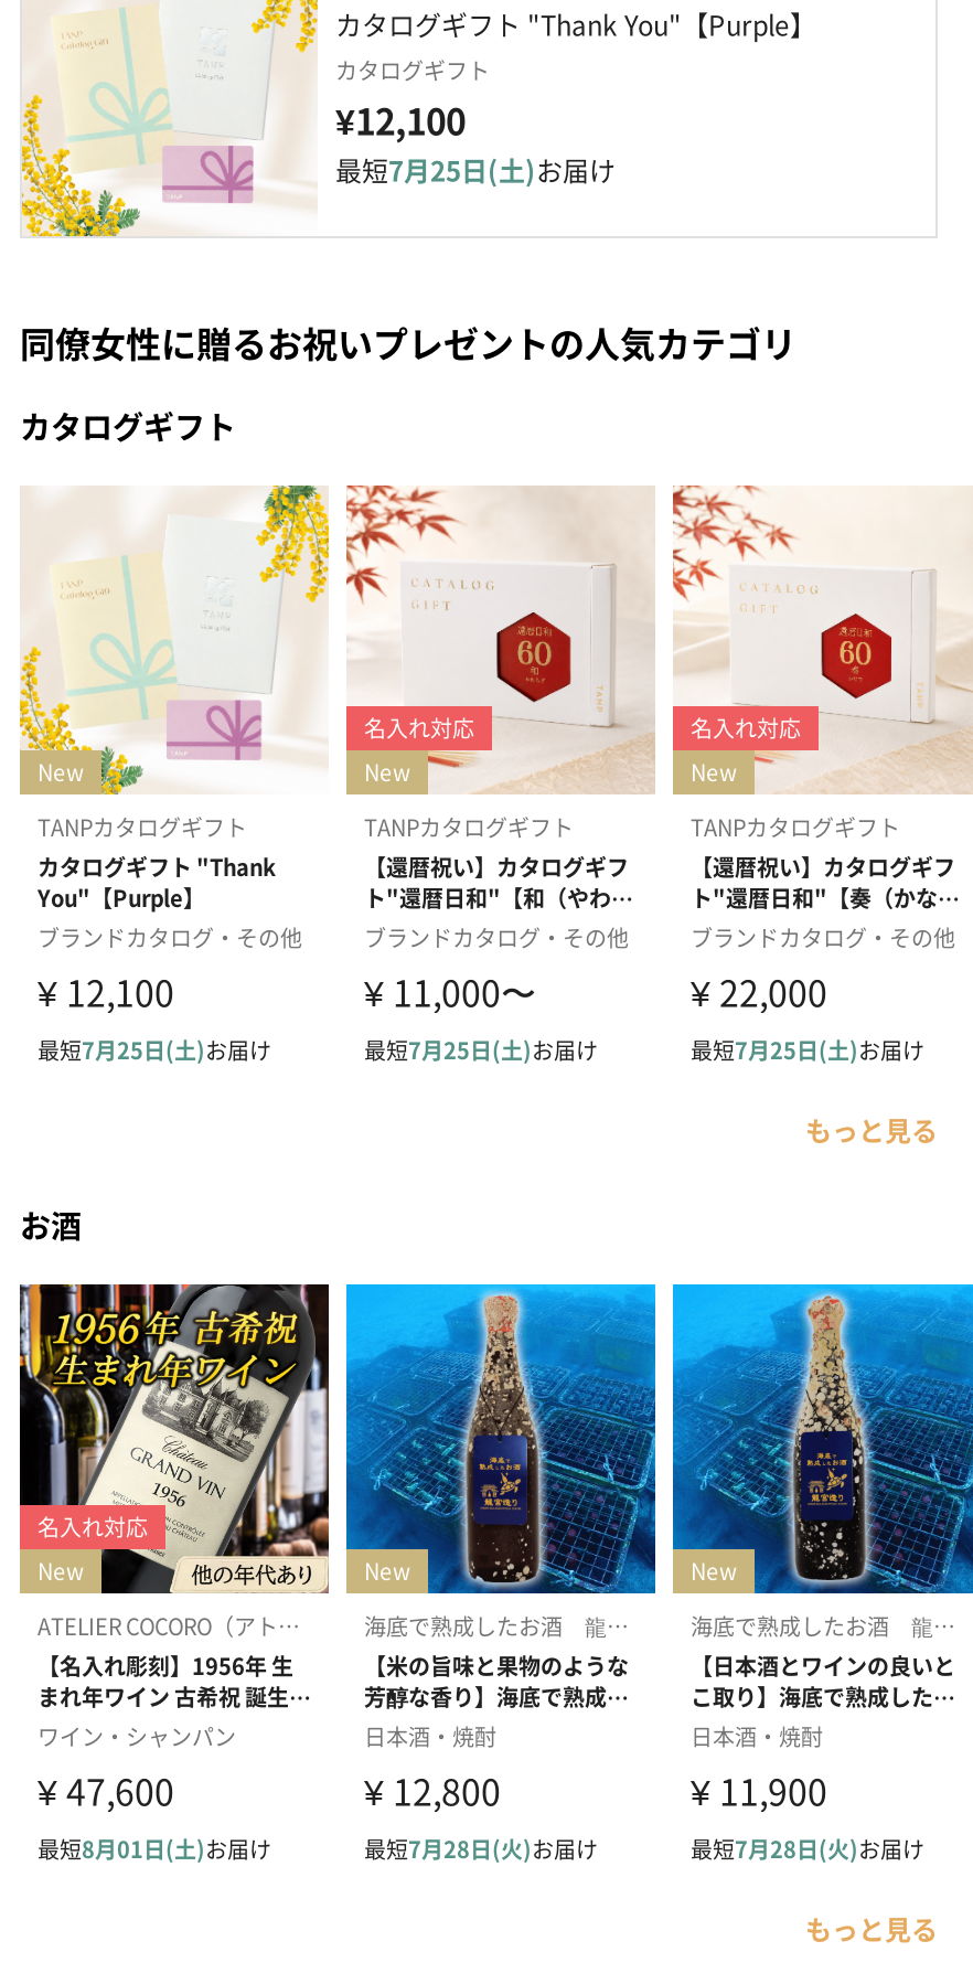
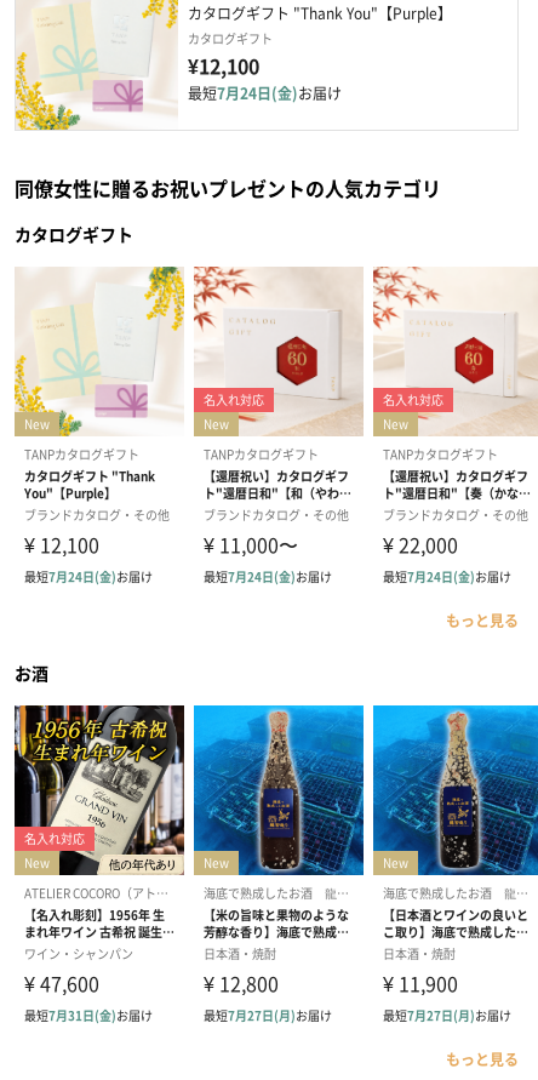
- 最短7月25日(土)お届け
+ 最短7月24日(金)お届け
